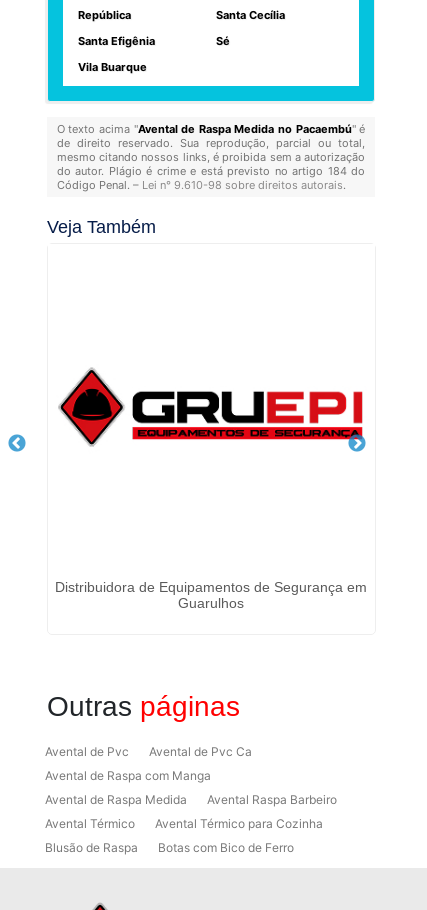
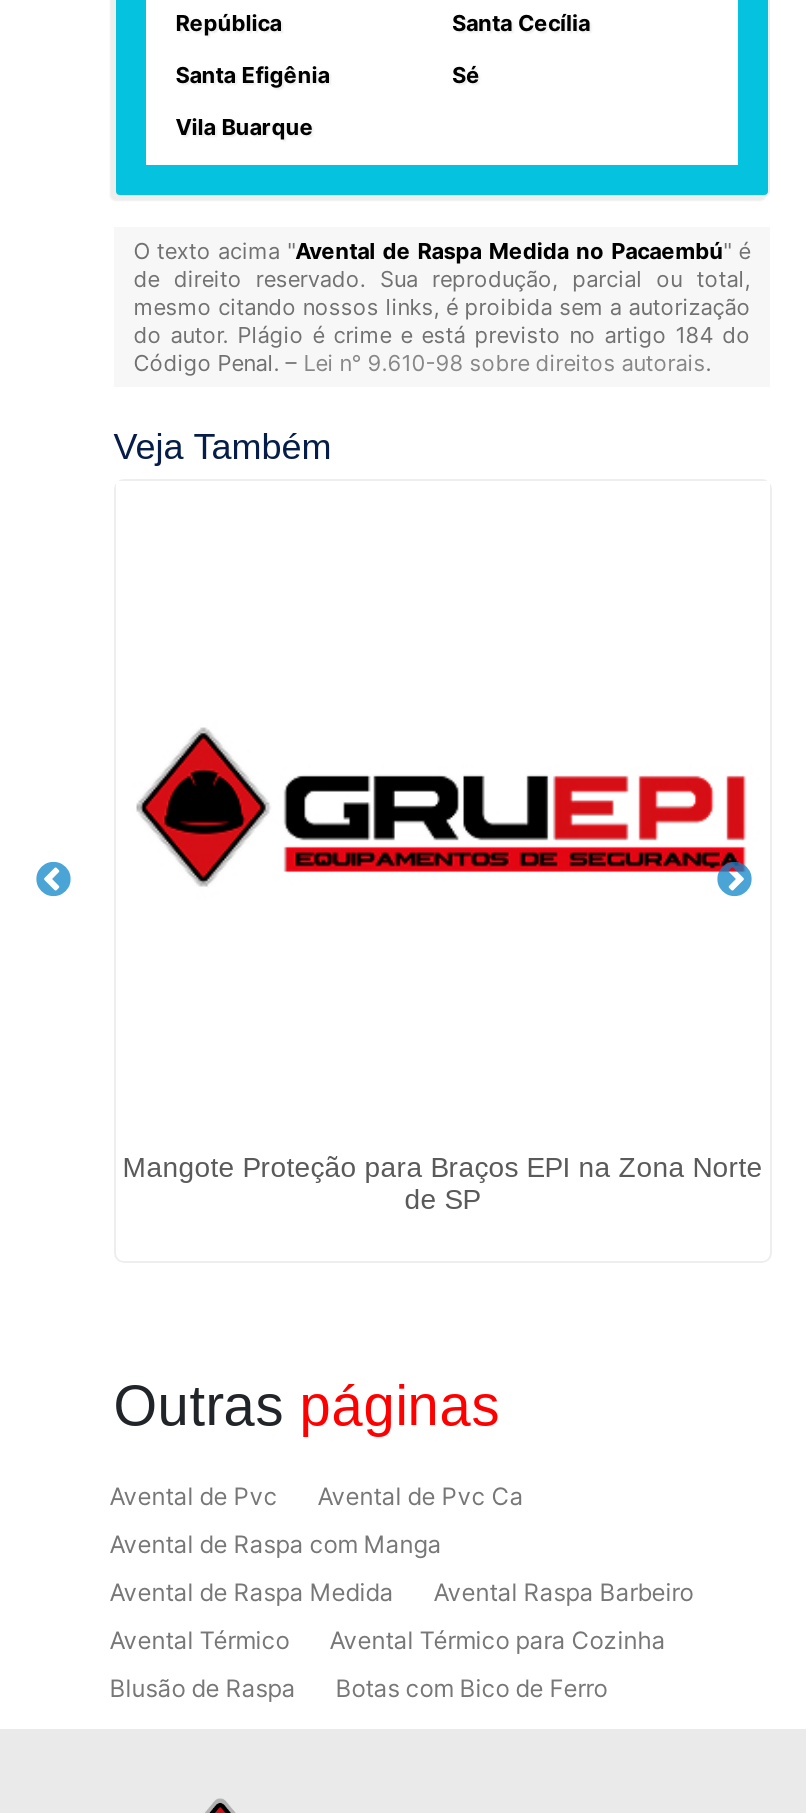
- Distribuidora de Equipamentos de Segurança em
- Guarulhos
+ Mangote Proteção para Braços EPI na Zona Norte
+ de SP
